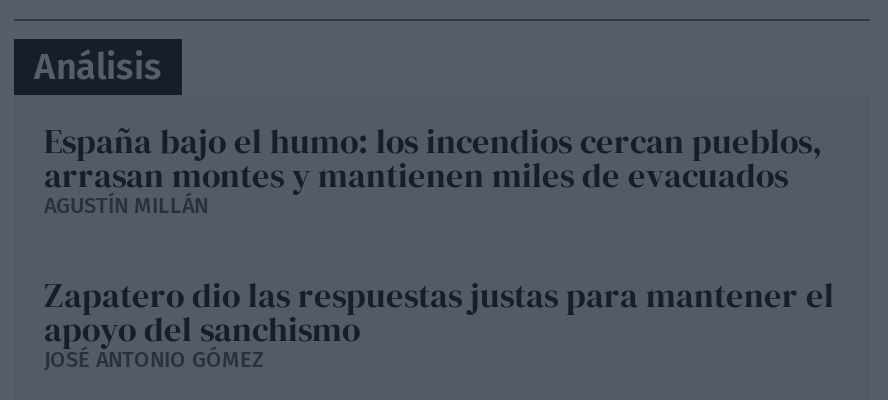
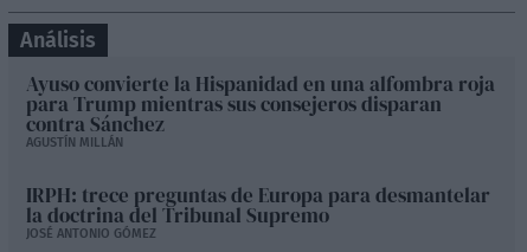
- España bajo el humo: los incendios cercan pueblos,
- arrasan montes y mantienen miles de evacuados
+ Ayuso convierte la Hispanidad en una alfombra roja
+ para Trump mientras sus consejeros disparan
+ contra Sánchez

- Zapatero dio las respuestas justas para mantener el
- apoyo del sanchismo
+ IRPH: trece preguntas de Europa para desmantelar
+ la doctrina del Tribunal Supremo
